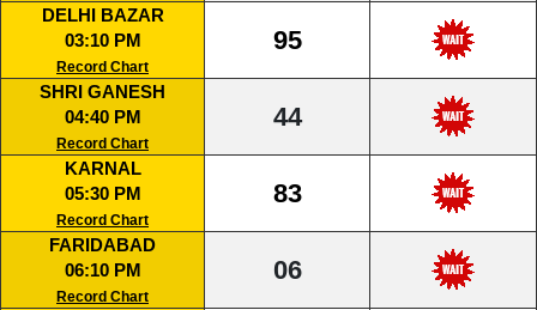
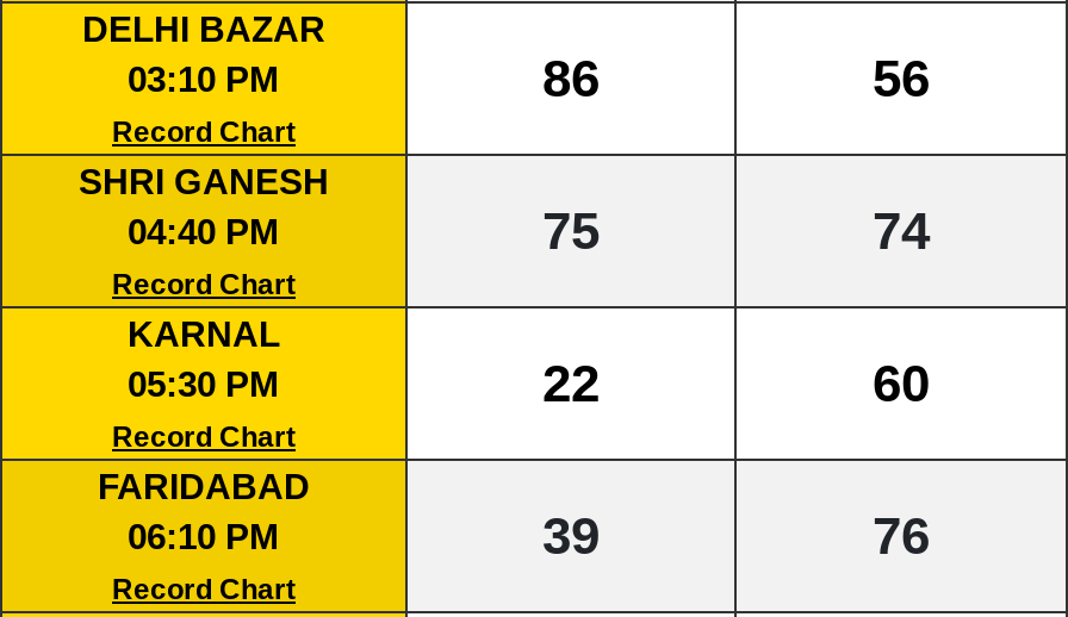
- 95
+ 86
+ 56

- 44
+ 75
+ 74

- 83
+ 22
+ 60

- 06
+ 39
+ 76
